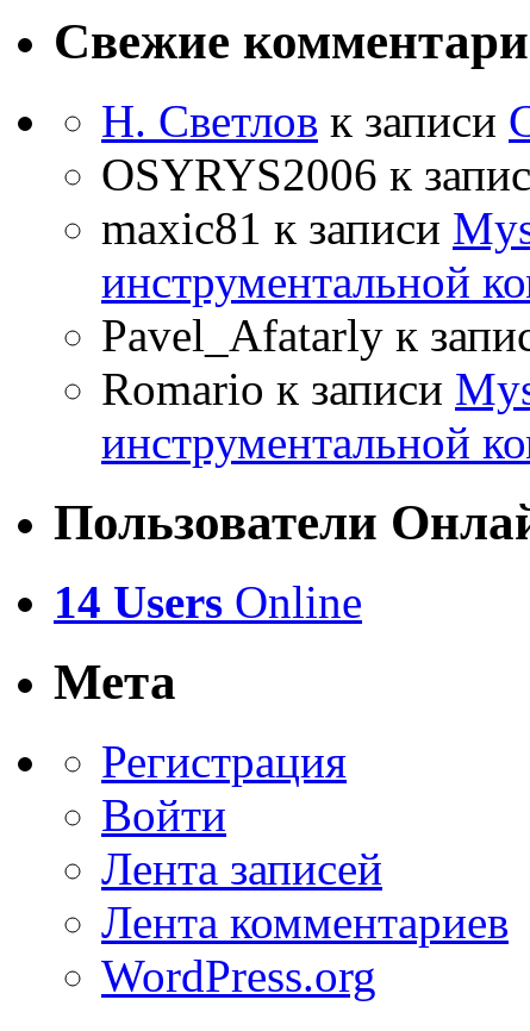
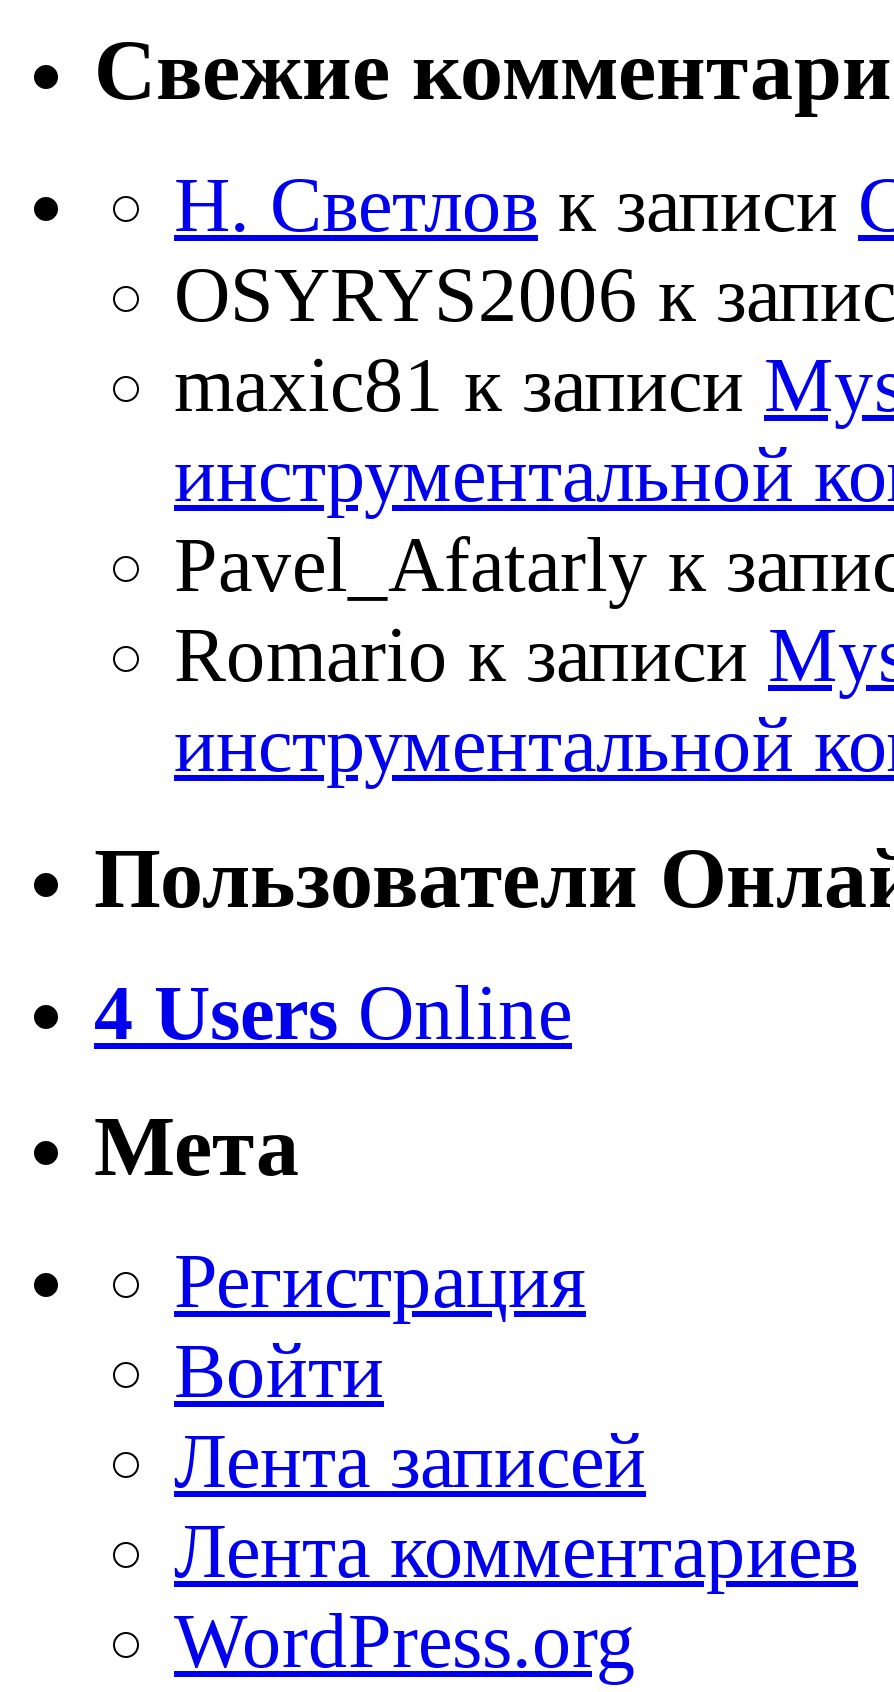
- 14 Users Online
+ 4 Users Online
